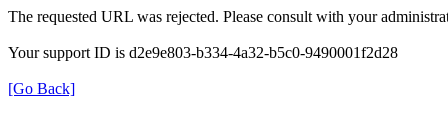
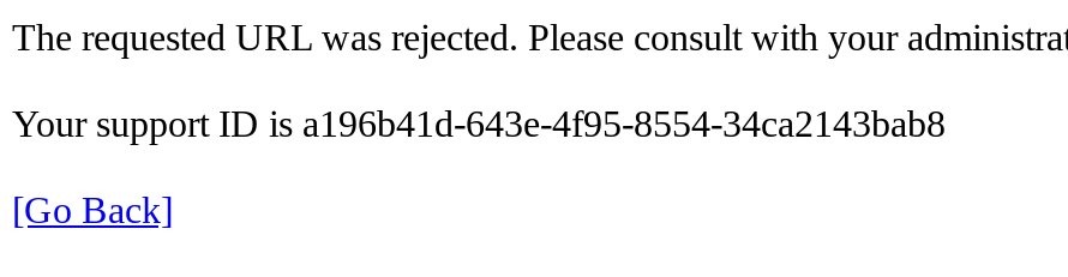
- Your support ID is d2e9e803-b334-4a32-b5c0-9490001f2d28
+ Your support ID is a196b41d-643e-4f95-8554-34ca2143bab8
